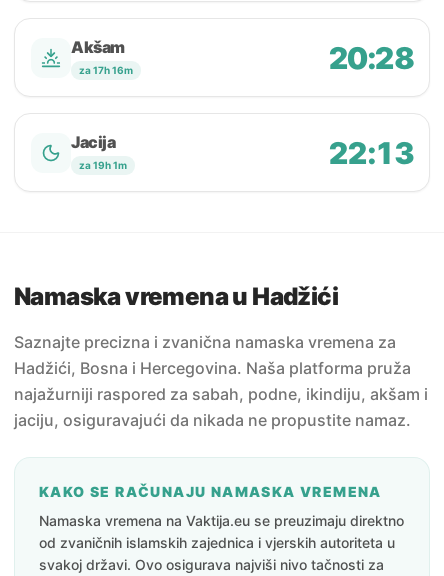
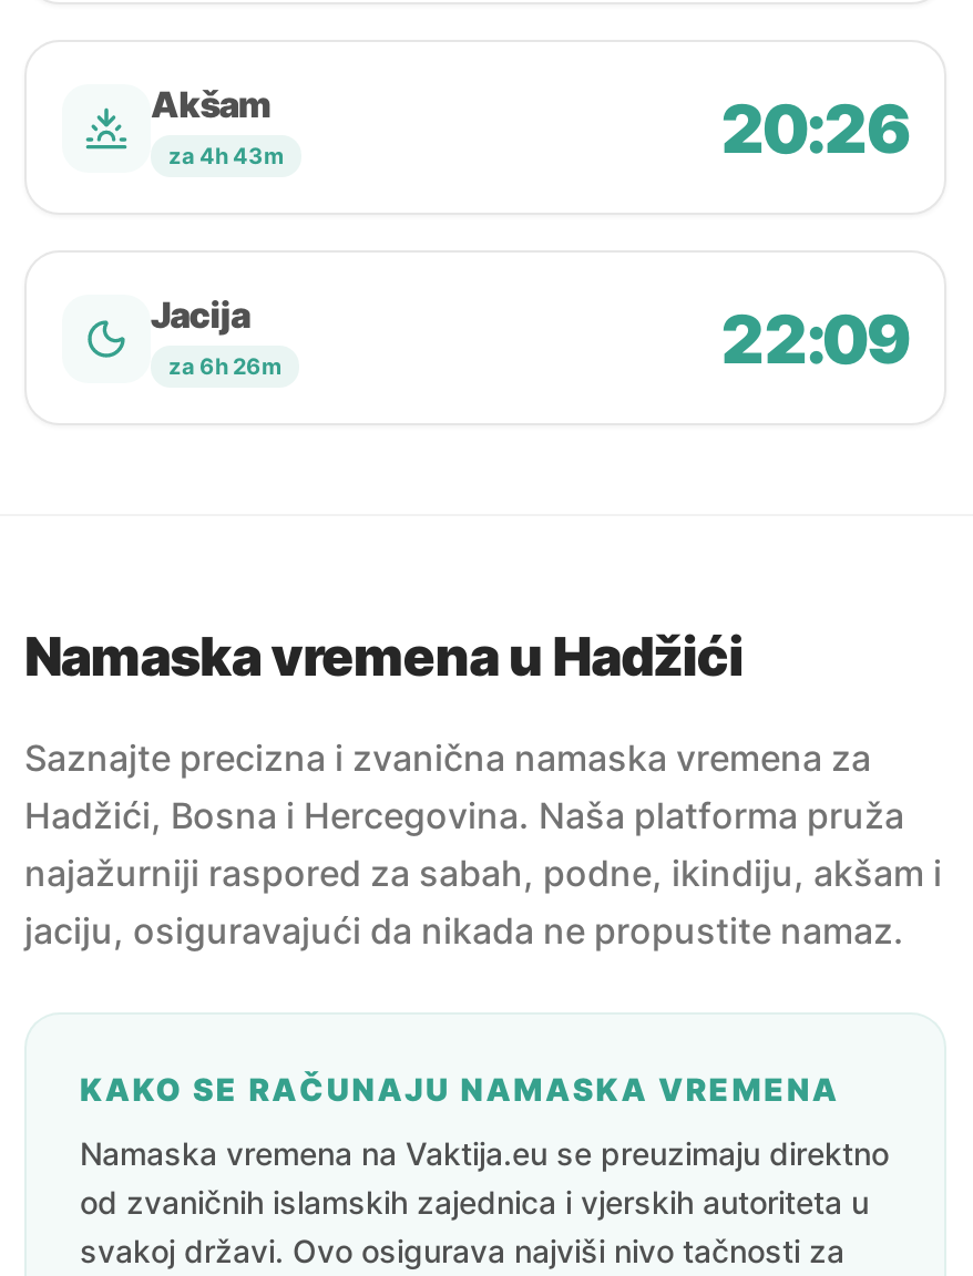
- 20:28
+ 20:26

- za 17h 16m
+ za 4h 43m

- 22:13
+ 22:09

- za 19h 1m
+ za 6h 26m
